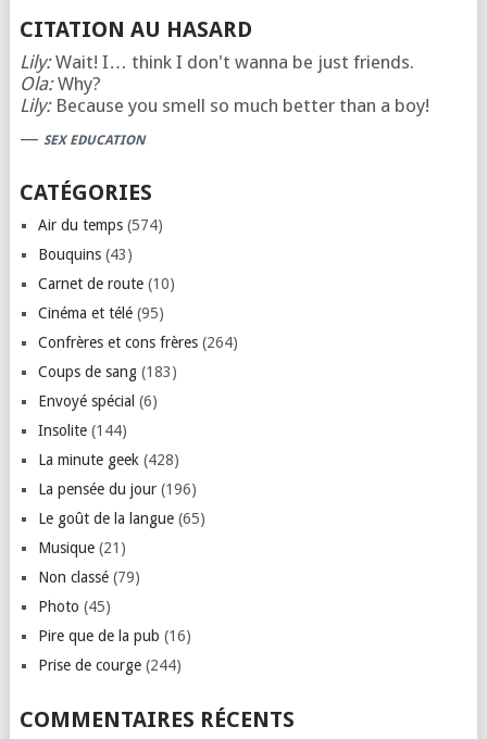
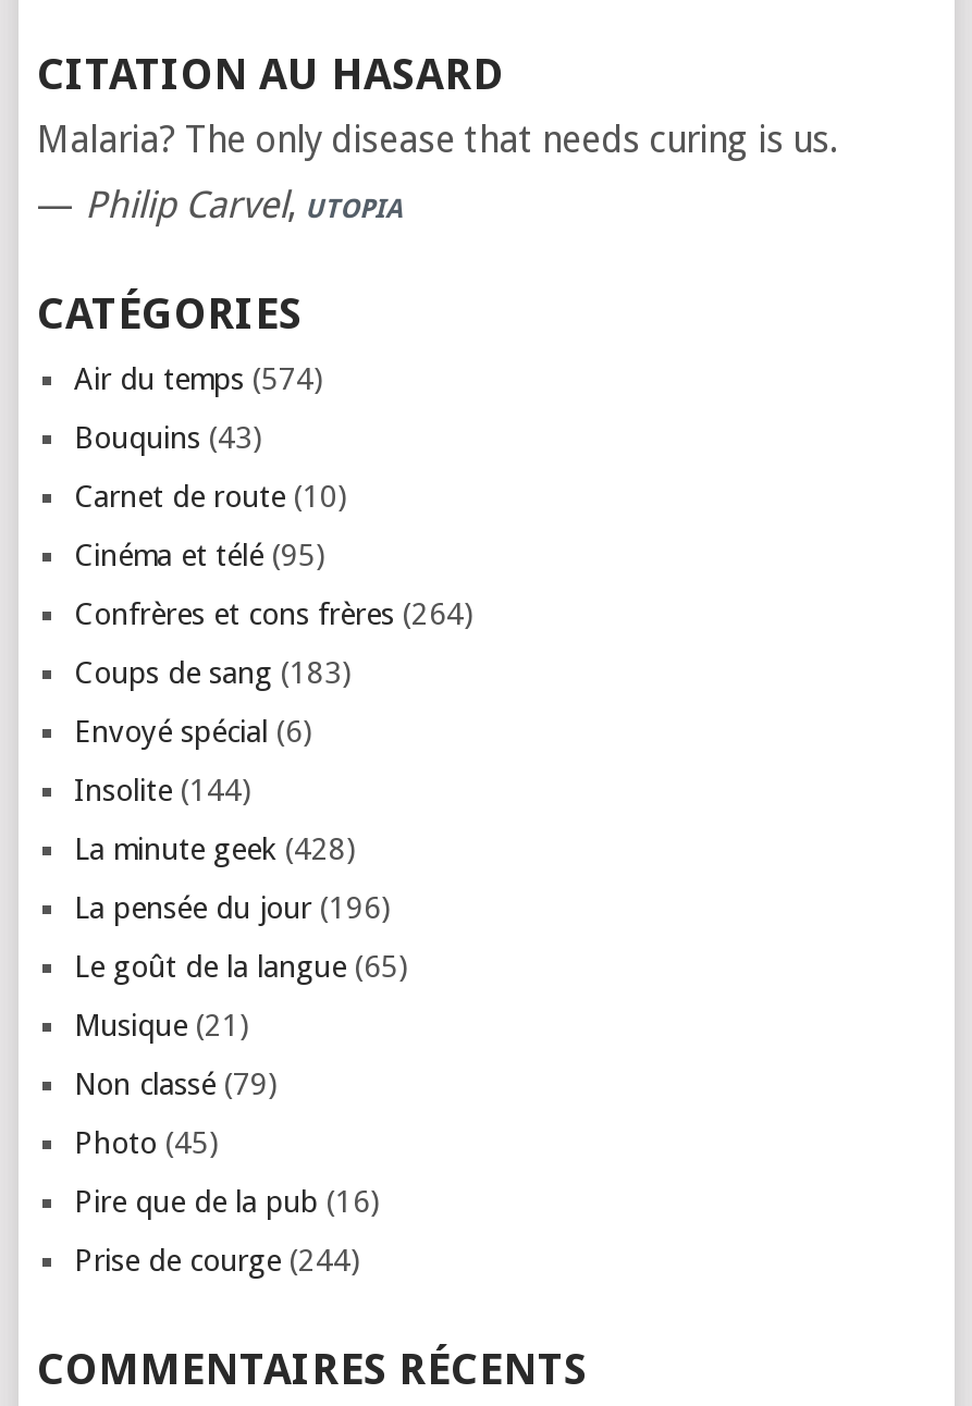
- Lily:Wait! I… think I don't wanna be just friends.
- Ola:Why?
- Lily: Because you smell so much better than a boy!
+ Malaria? The only disease that needs curing is us.

- — SEX EDUCATION
+ — Philip Carvel, UTOPIA
